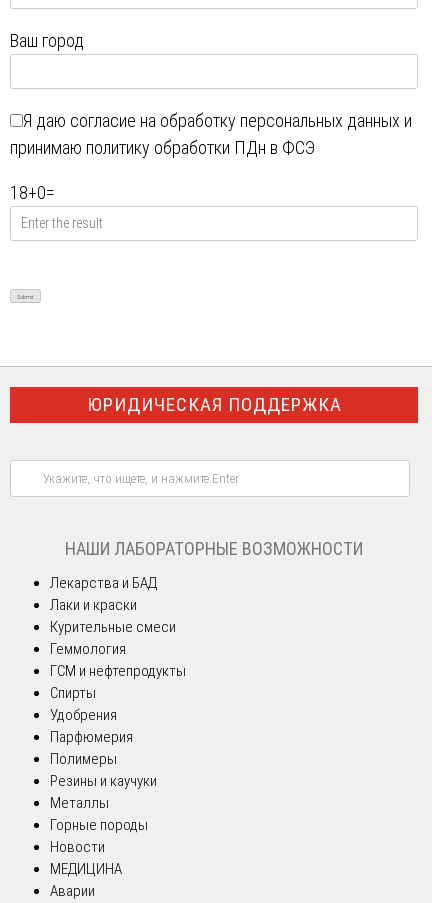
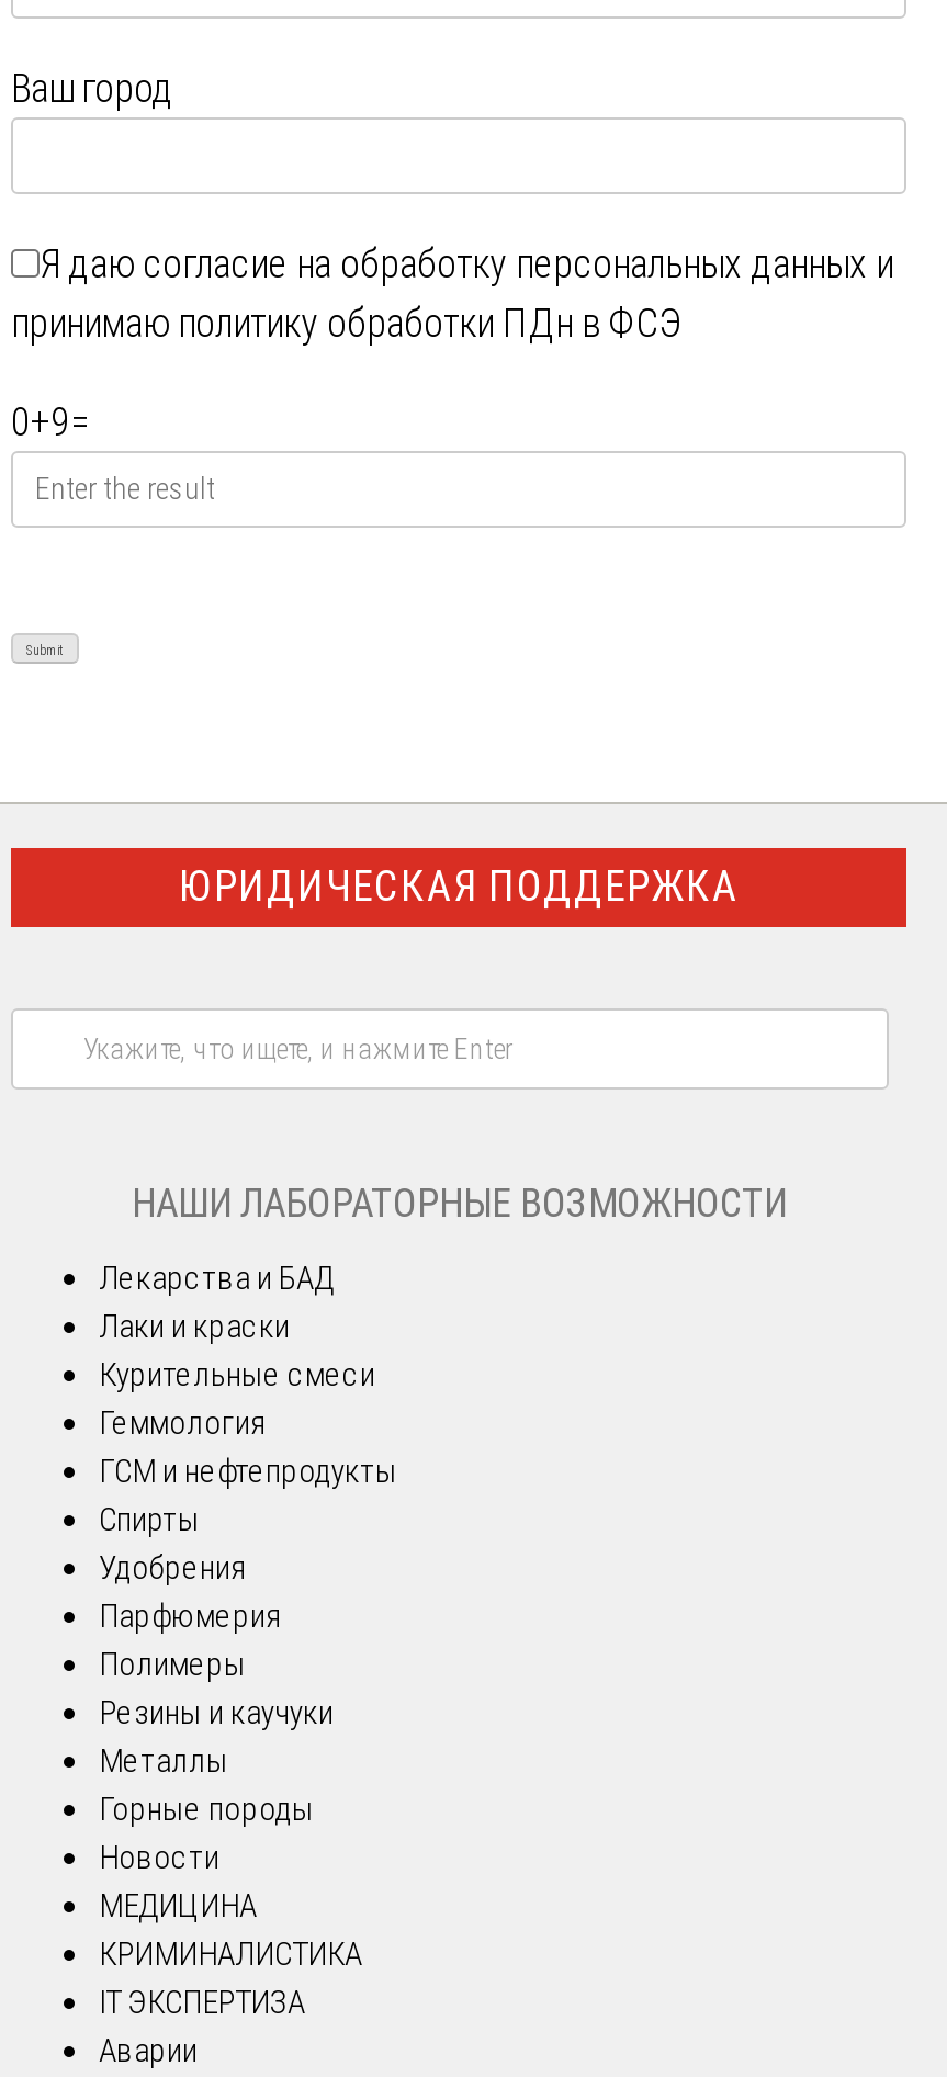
- 18+0=
+ 0+9=

+ КРИМИНАЛИСТИКА
+ IT ЭКСПЕРТИЗА
